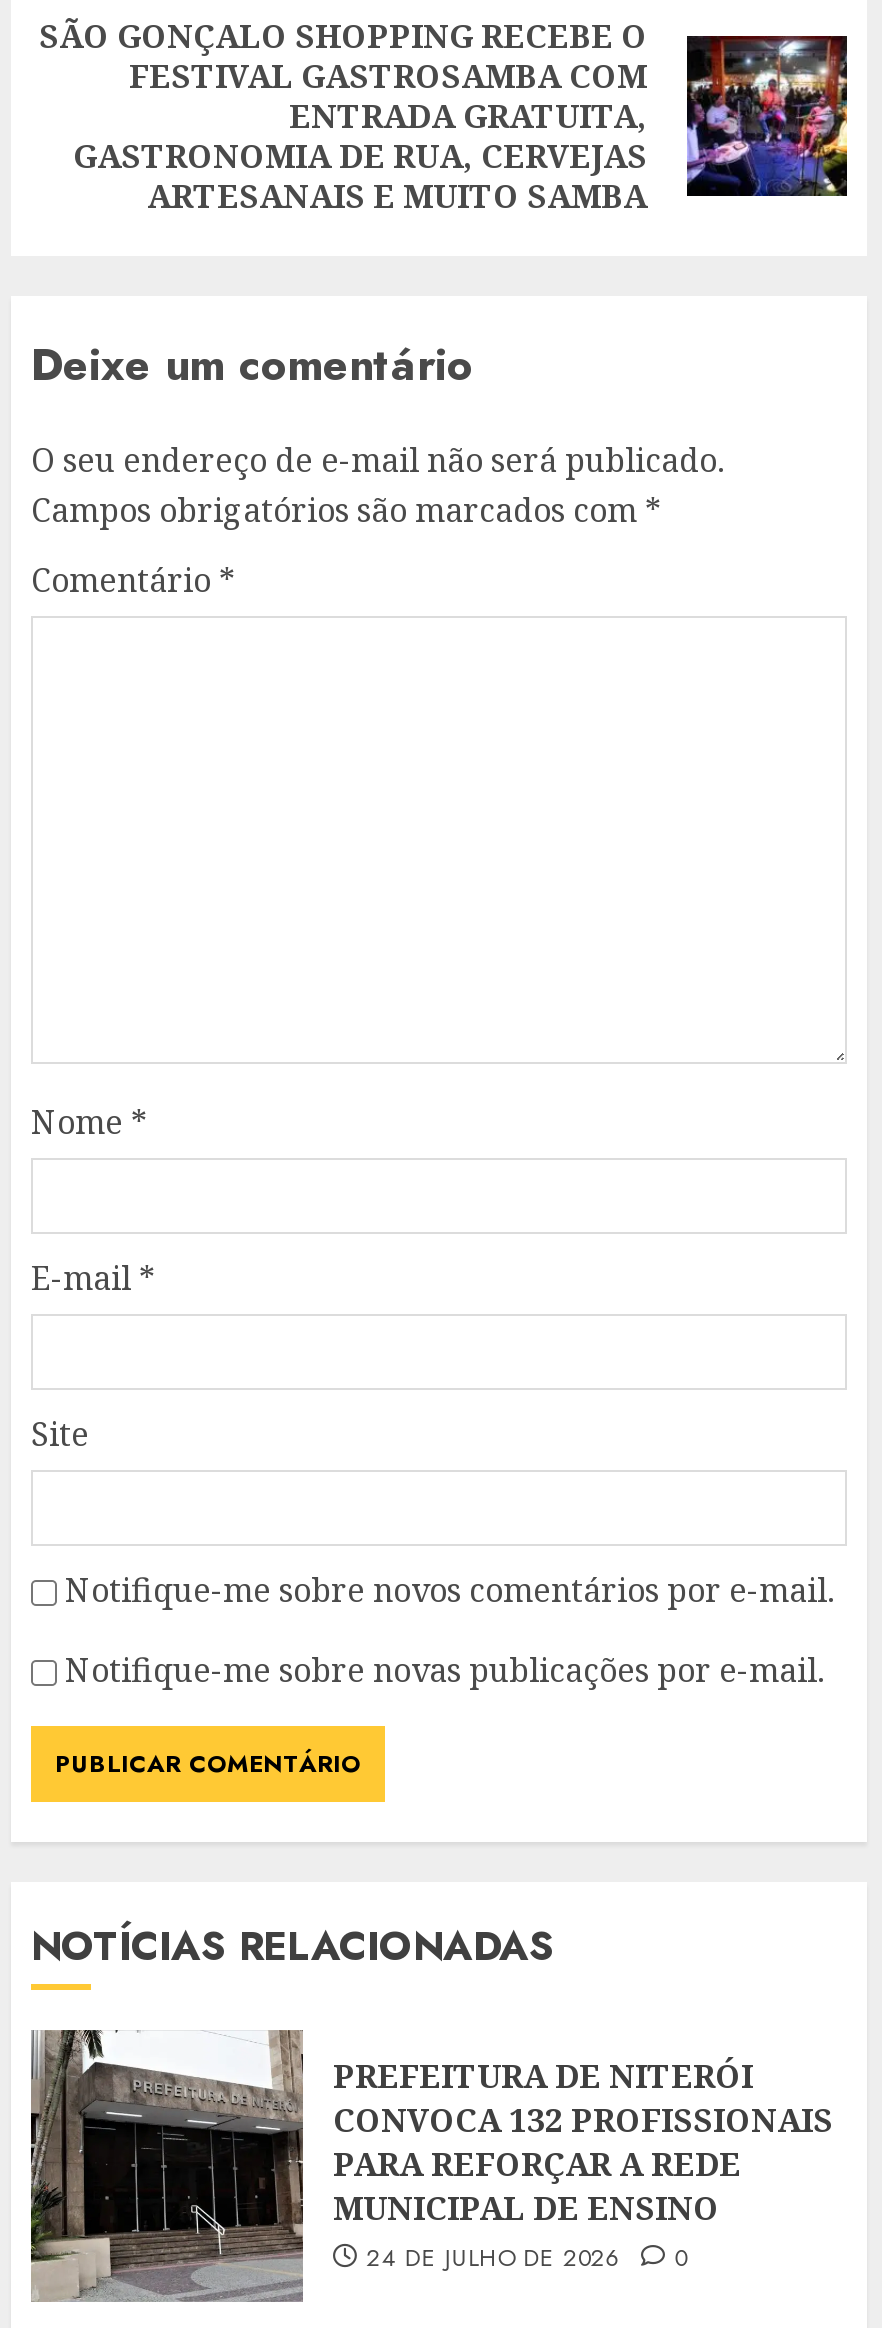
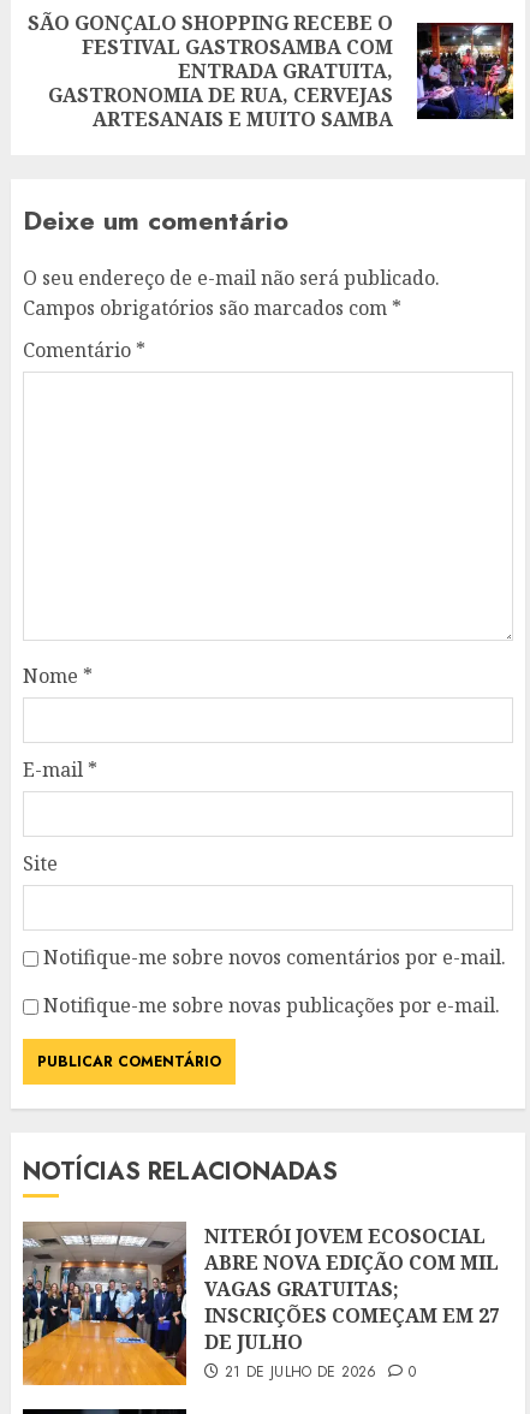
- [image]
- PREFEITURA DE NITERÓI
- CONVOCA 132 PROFISSIONAIS
- PARA REFORÇAR A REDE
- MUNICIPAL DE ENSINO
- 24 DE JULHO DE 2026
+ [image]
+ NITERÓI JOVEM ECOSOCIAL
+ ABRE NOVA EDIÇÃO COM MIL
+ VAGAS GRATUITAS;
+ INSCRIÇÕES COMEÇAM EM 27
+ DE JULHO
+ 21 DE JULHO DE 2026
